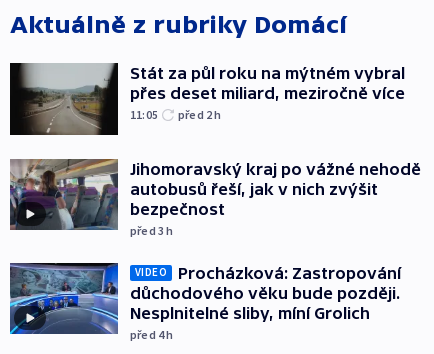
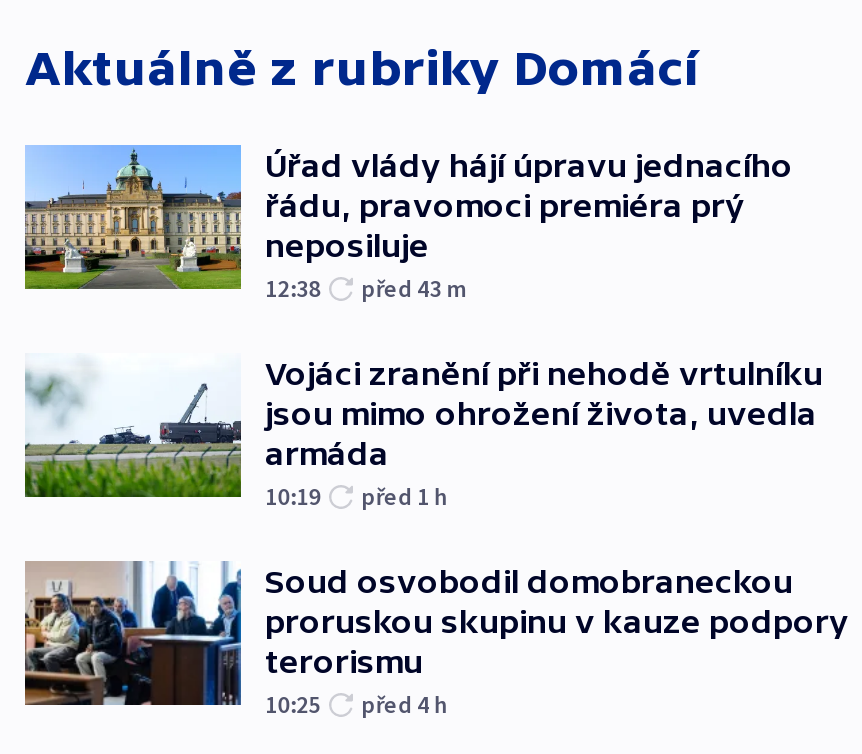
- [image]
- Stát za půl roku na mýtném vybral
- přes deset miliard, meziročně více
- 11:05
- před 2 h
+ [image]
+ Úřad vlády hájí úpravu jednacího
+ řádu, pravomoci premiéra prý
+ neposiluje
+ 12:38
+ před 43 m

- [image]
- Jihomoravský kraj po vážné nehodě
- autobusů řeší, jak v nich zvýšit
- bezpečnost
- před 3 h
+ [image]
+ Vojáci zranění při nehodě vrtulníku
+ jsou mimo ohrožení života, uvedla
+ armáda
+ 10:19
+ před 1 h

- [image]
- VIDEO
- Procházková: Zastropování
- důchodového věku bude později.
- Nesplnitelné sliby, míní Grolich
+ [image]
+ Soud osvobodil domobraneckou
+ proruskou skupinu v kauze podpory
+ terorismu
+ 10:25
